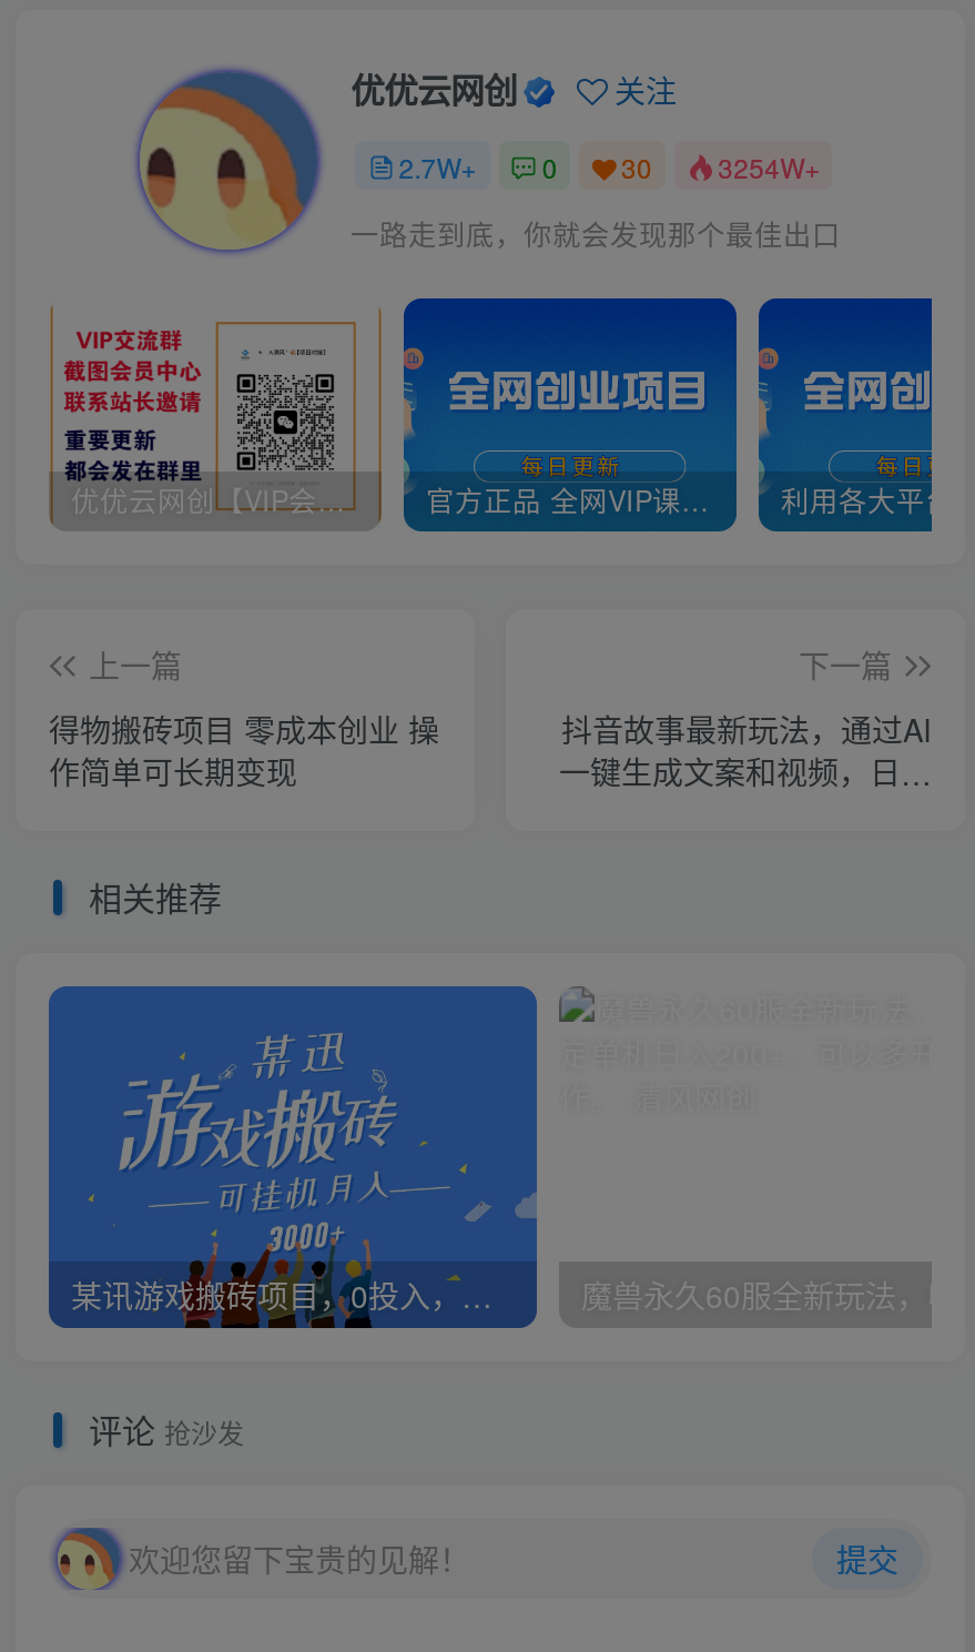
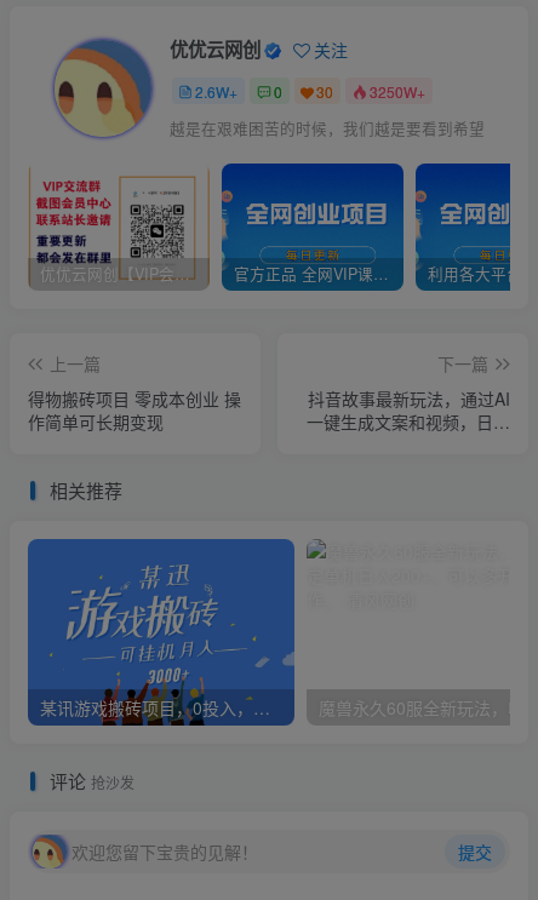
- [image]
- 一路走到底，你就会发现那个最佳出口
+ [image]
+ 越是在艰难困苦的时候，我们越是要看到希望

- 2.7W+
+ 2.6W+

- 3254W+
+ 3250W+
